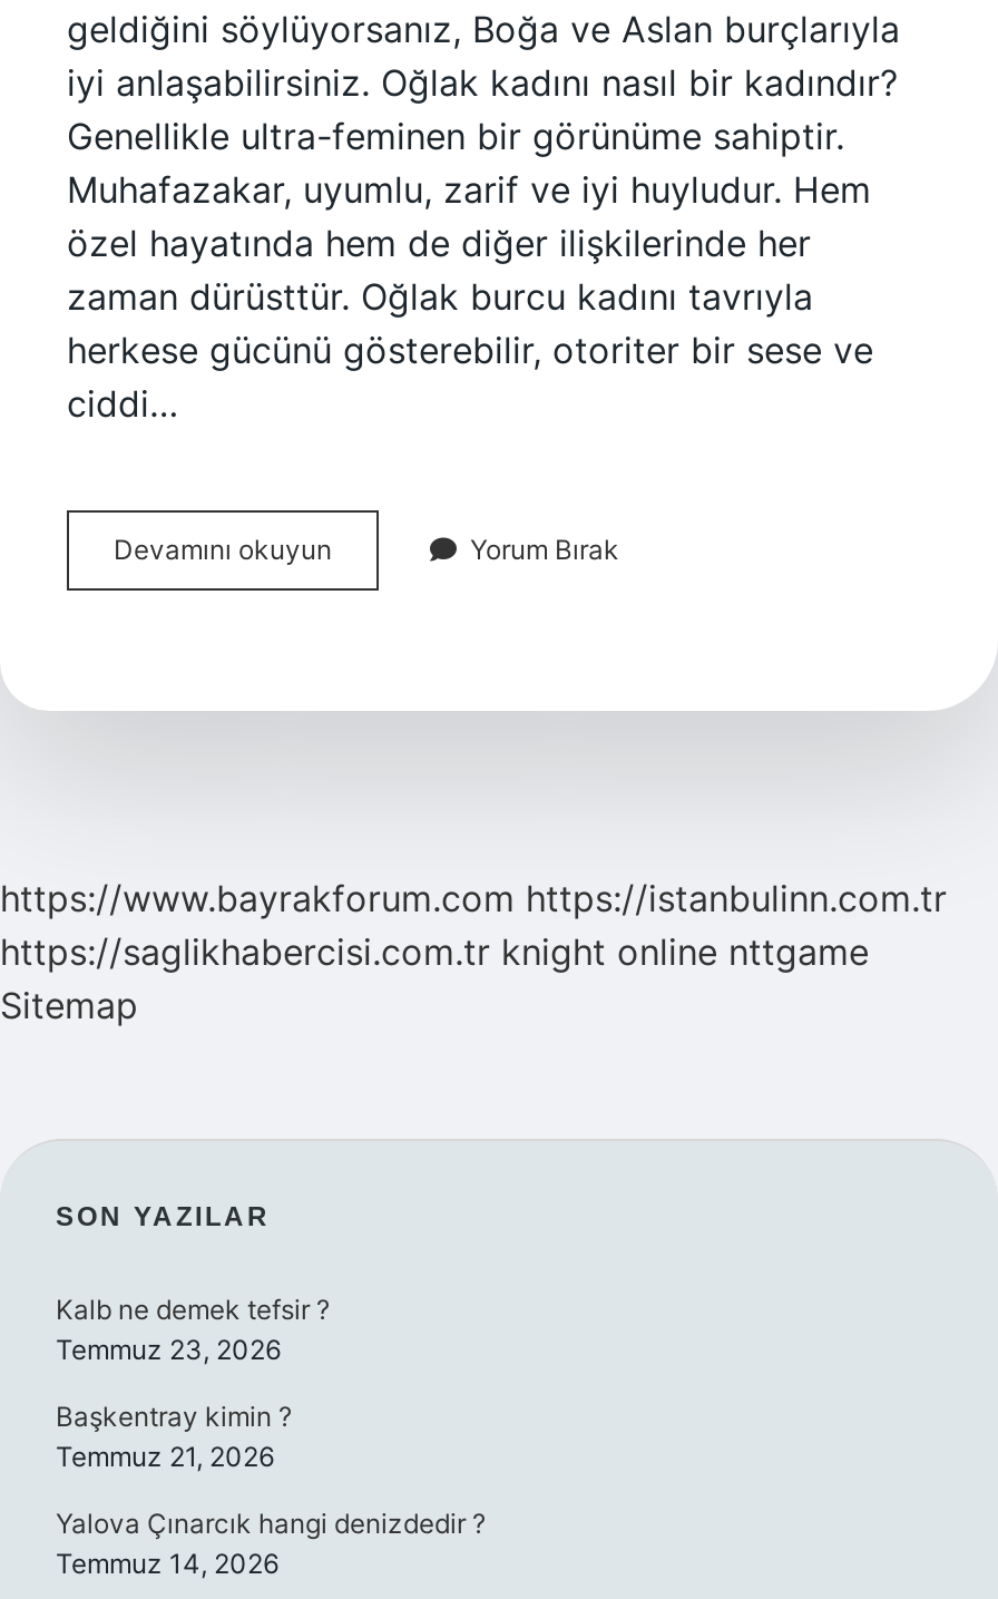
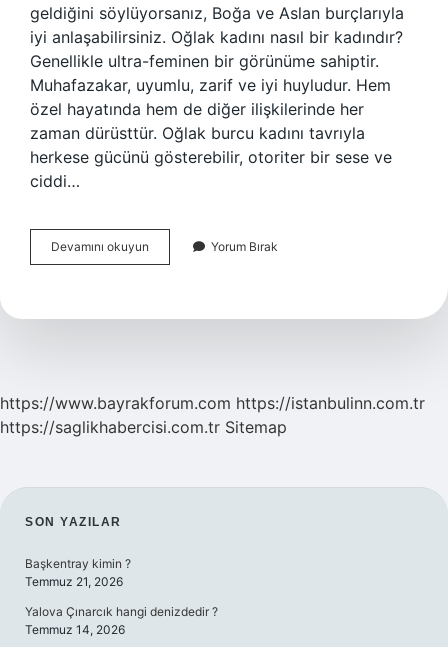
- https://saglikhabercisi.com.tr knight online nttgame
- Sitemap
+ https://saglikhabercisi.com.tr Sitemap

- Kalb ne demek tefsir ?
- Temmuz 23, 2026
